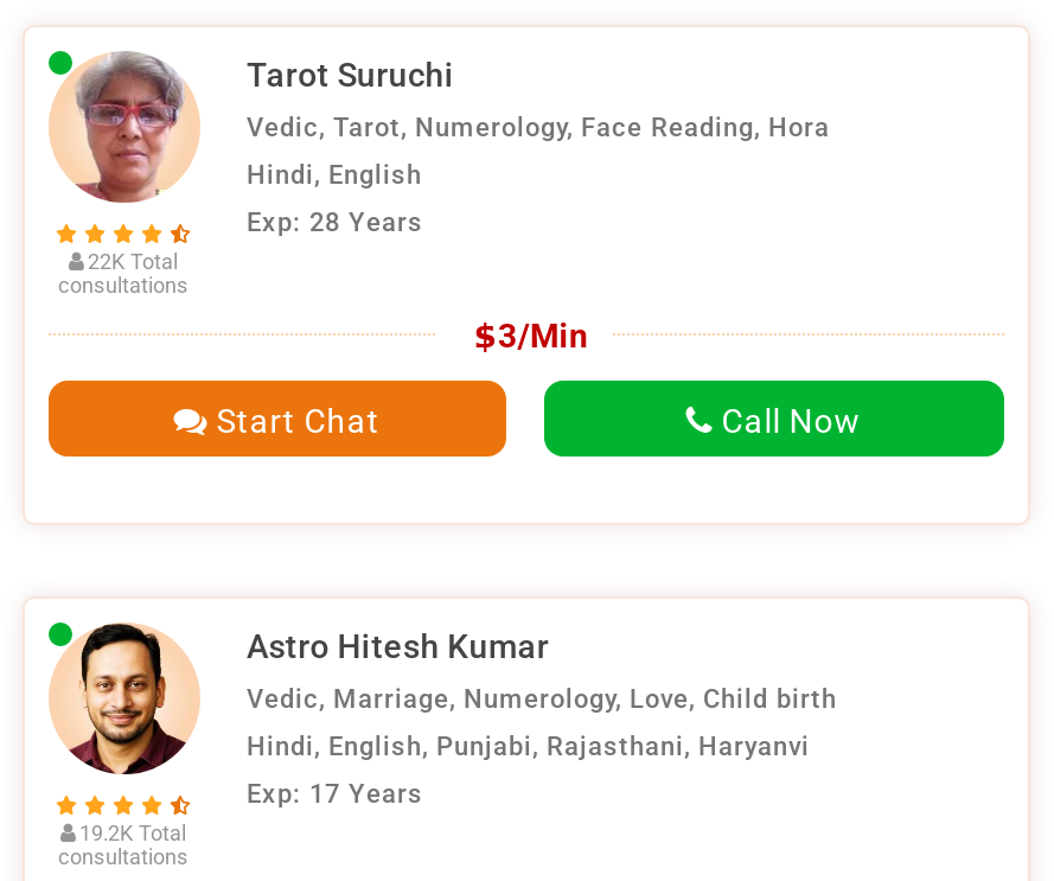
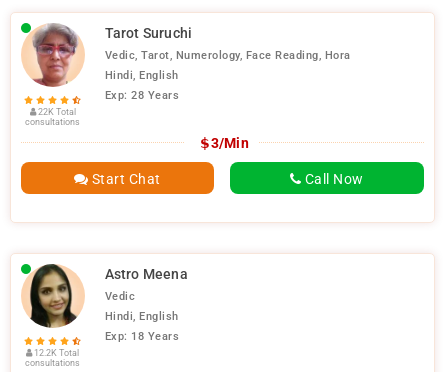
- [image]
- 19.2K Total
+ [image]
+ 12.2K Total

- Astro Hitesh Kumar
+ Astro Meena

- Vedic, Marriage, Numerology, Love, Child birth
+ Vedic

- Hindi, English, Punjabi, Rajasthani, Haryanvi
+ Hindi, English

- Exp: 17 Years
+ Exp: 18 Years
